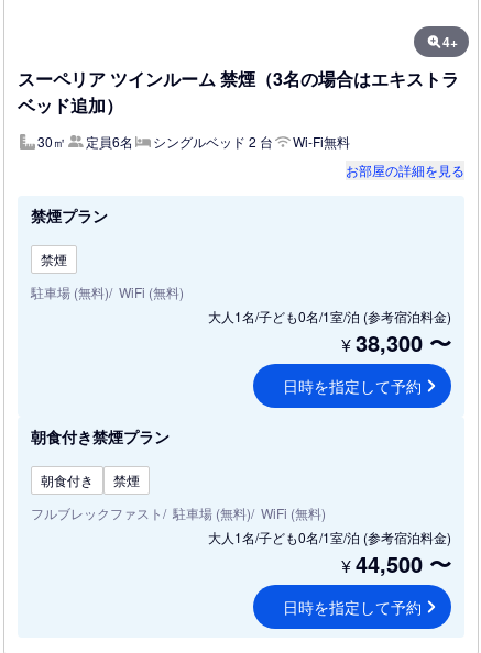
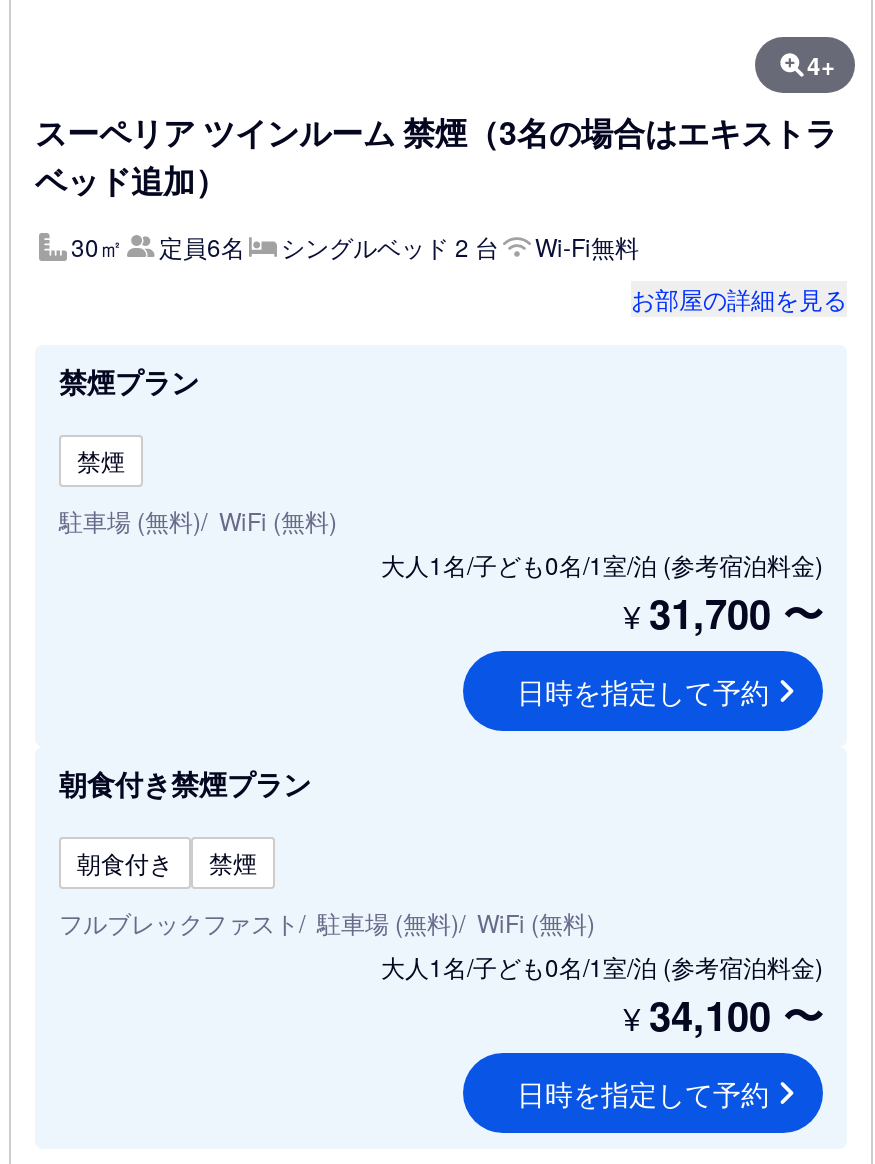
- ¥38,300〜
+ ¥31,700〜

- ¥44,500〜
+ ¥34,100〜
